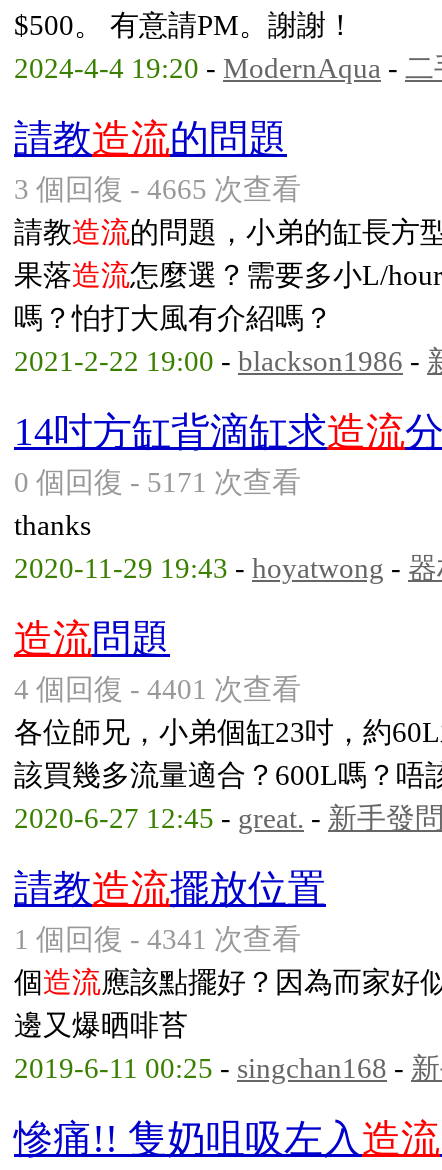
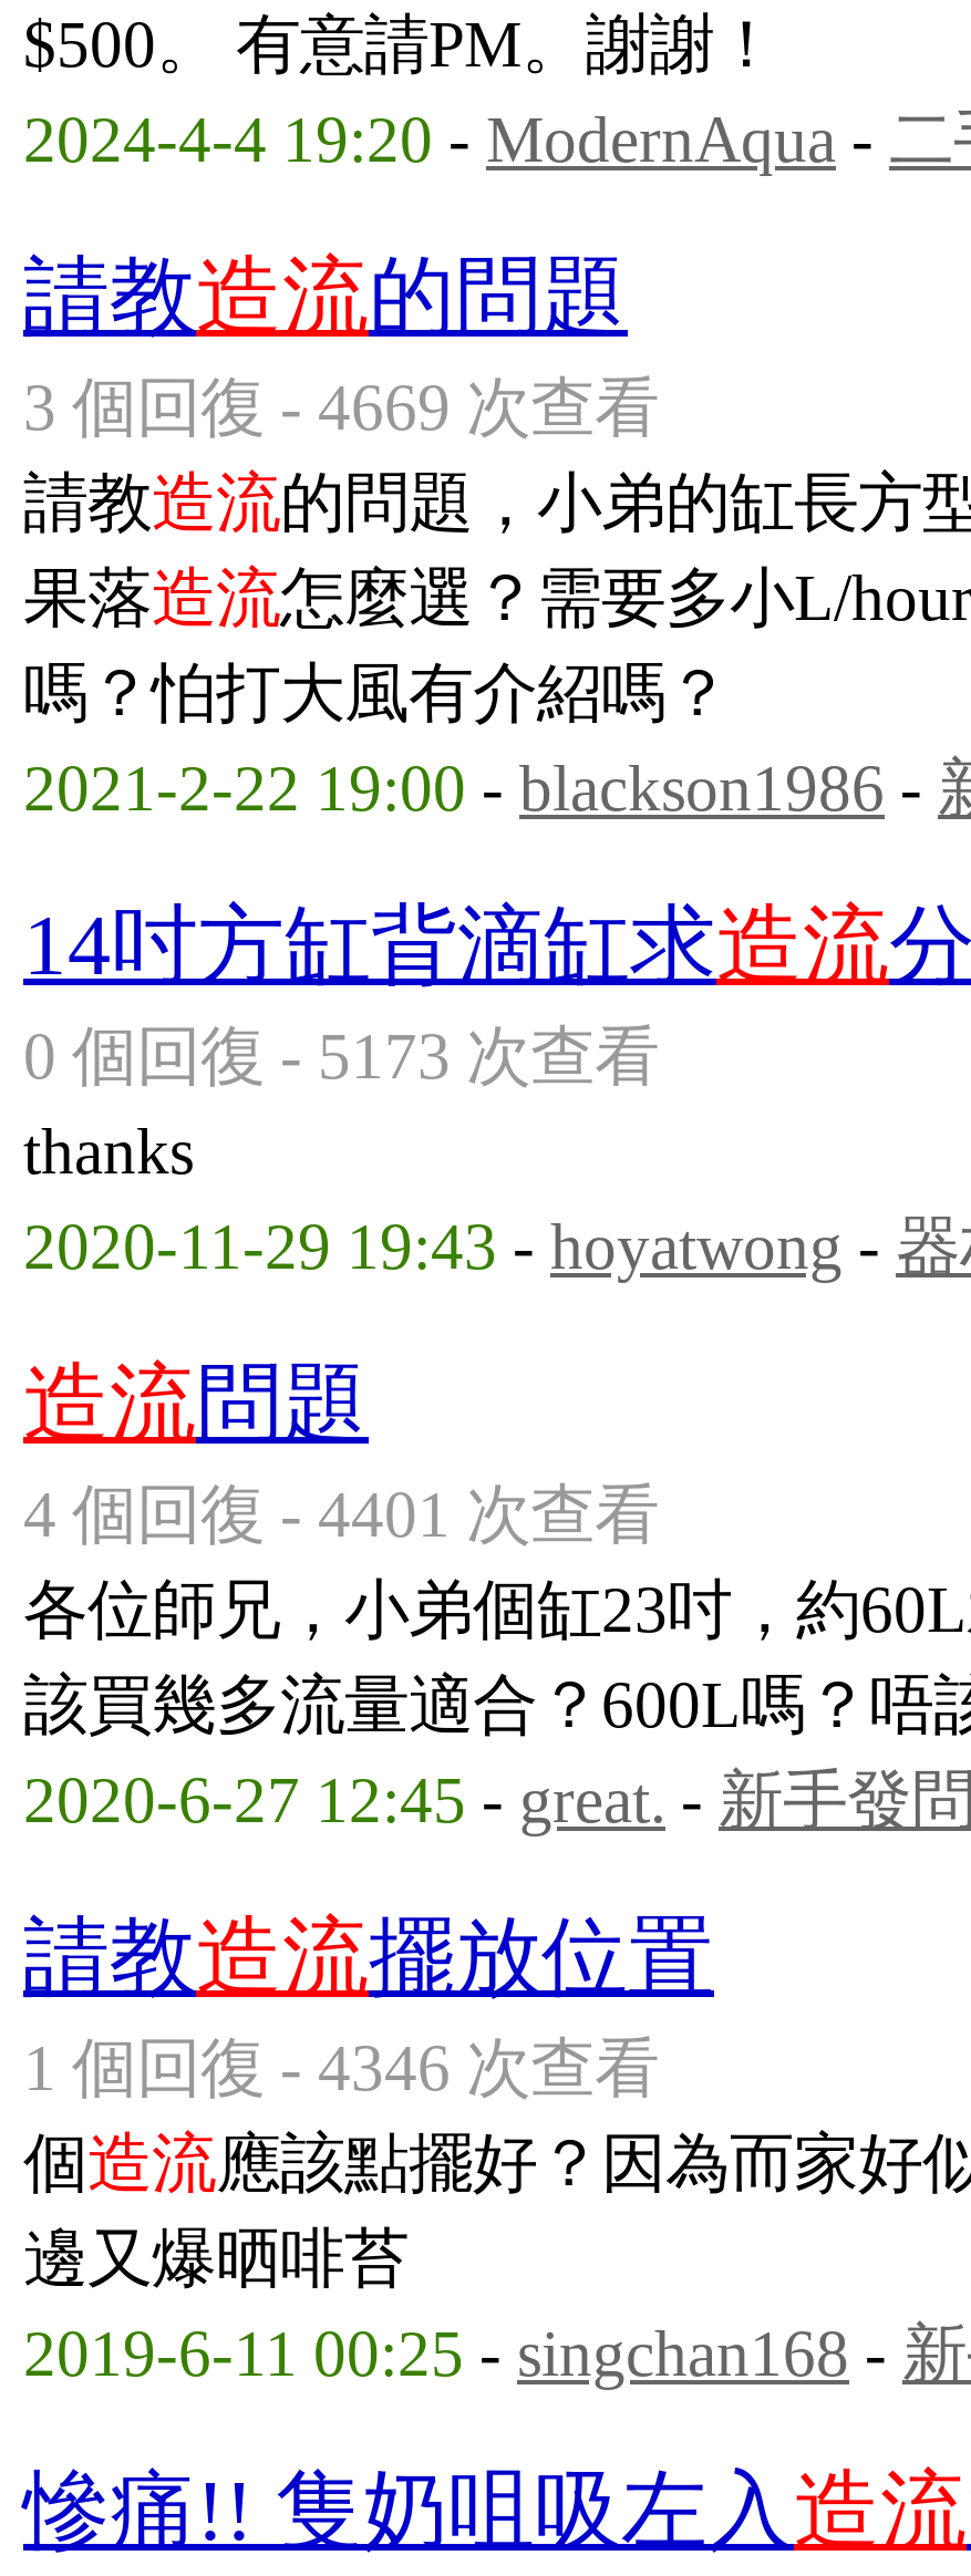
- 3 個回復 - 4665 次查看
+ 3 個回復 - 4669 次查看

- 0 個回復 - 5171 次查看
+ 0 個回復 - 5173 次查看

- 1 個回復 - 4341 次查看
+ 1 個回復 - 4346 次查看
